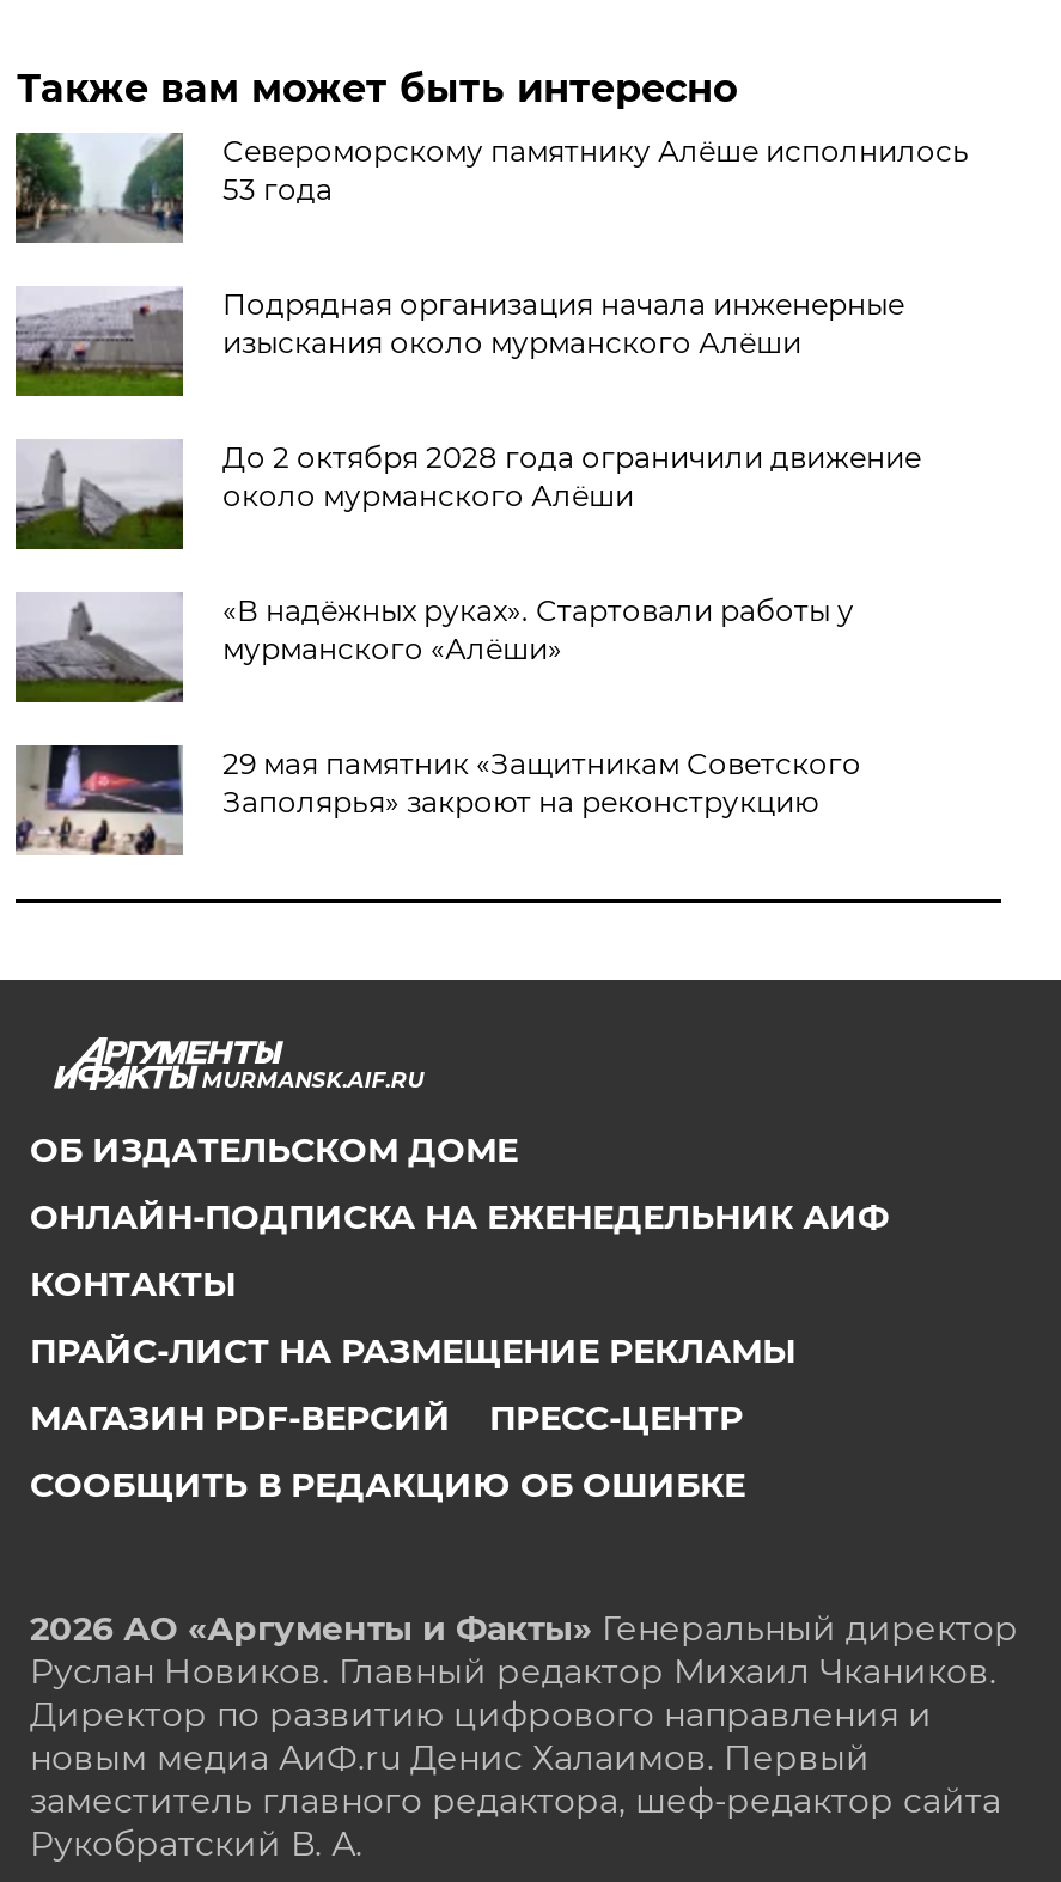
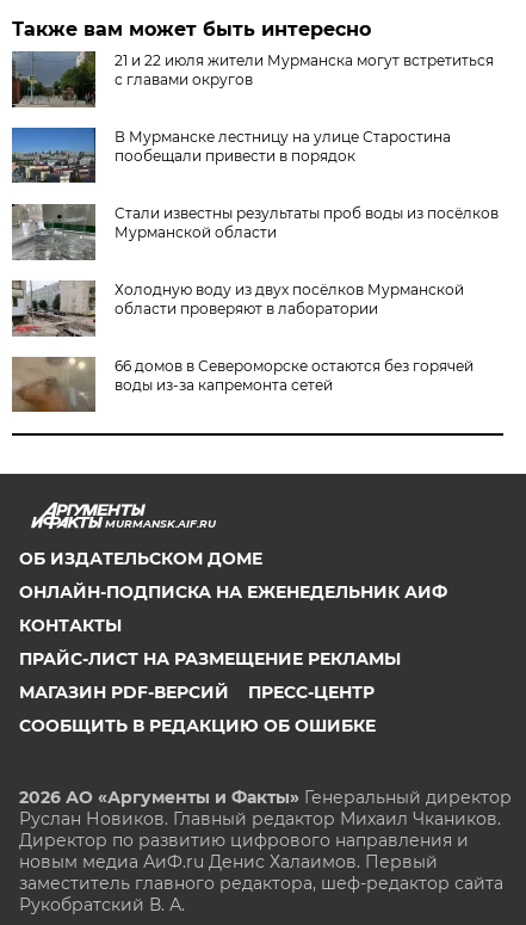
- [image]
- Североморскому памятнику Алёше исполнилось
- 53 года
+ [image]
+ 21 и 22 июля жители Мурманска могут встретиться
+ с главами округов

- [image]
- Подрядная организация начала инженерные
- изыскания около мурманского Алёши
+ [image]
+ В Мурманске лестницу на улице Старостина
+ пообещали привести в порядок

- [image]
- До 2 октября 2028 года ограничили движение
- около мурманского Алёши
+ [image]
+ Стали известны результаты проб воды из посёлков
+ Мурманской области

- [image]
- «В надёжных руках». Стартовали работы у
- мурманского «Алёши»
+ [image]
+ Холодную воду из двух посёлков Мурманской
+ области проверяют в лаборатории

- [image]
- 29 мая памятник «Защитникам Советского
- Заполярья» закроют на реконструкцию
+ [image]
+ 66 домов в Североморске остаются без горячей
+ воды из-за капремонта сетей
